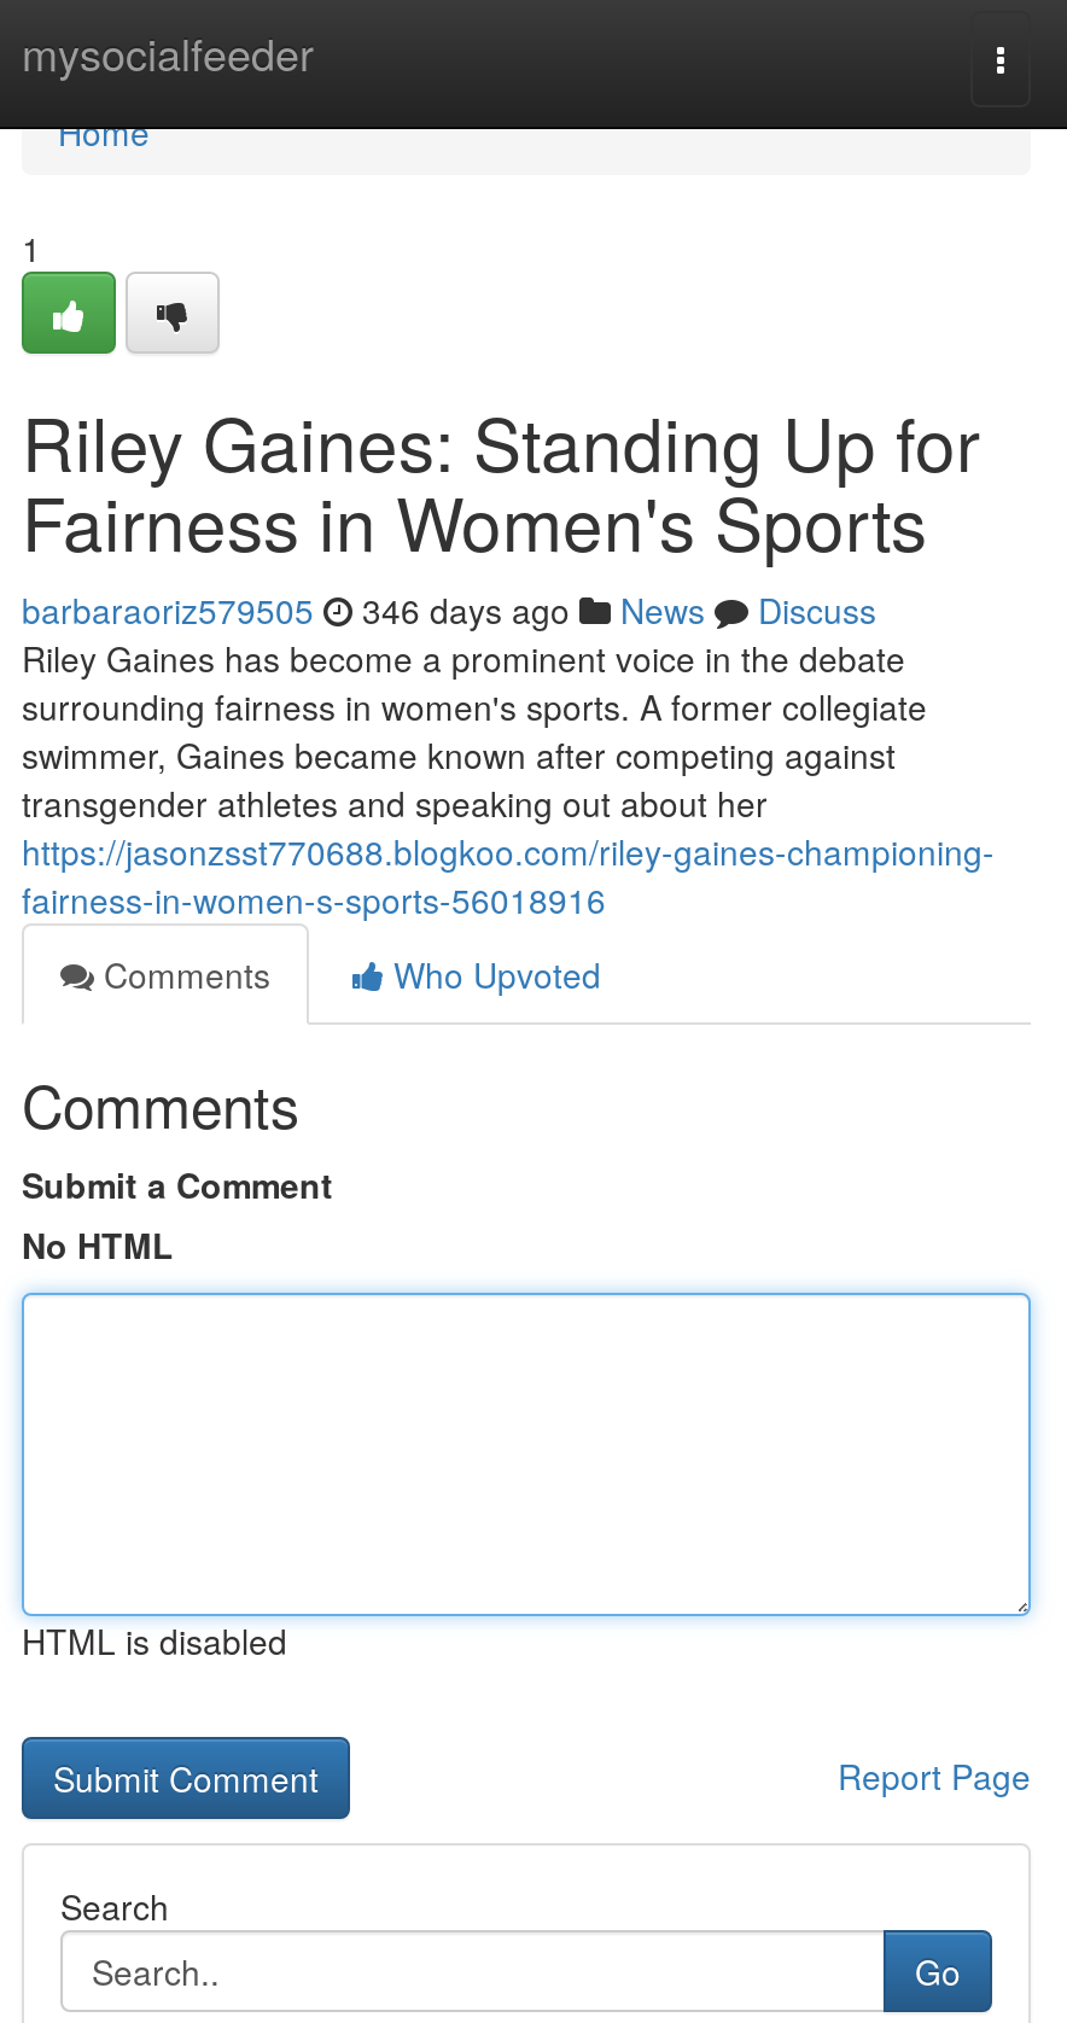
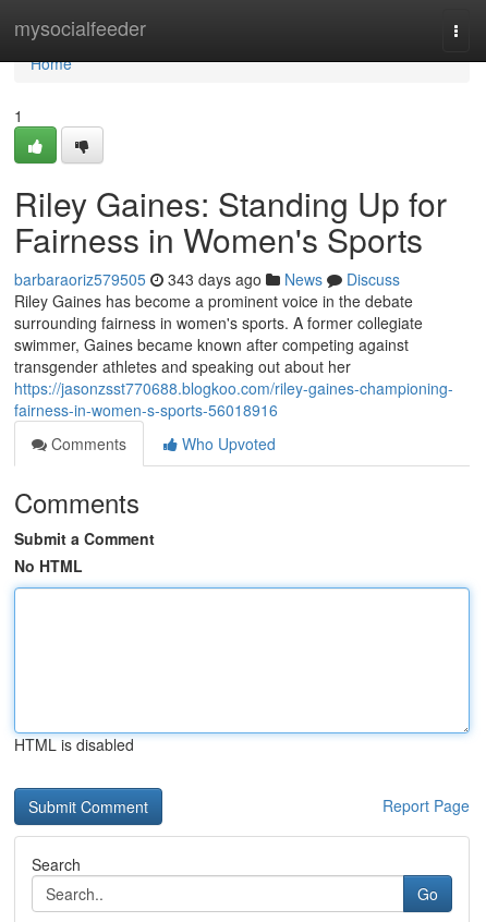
- barbaraoriz579505 346 days ago News Discuss
+ barbaraoriz579505 343 days ago News Discuss
